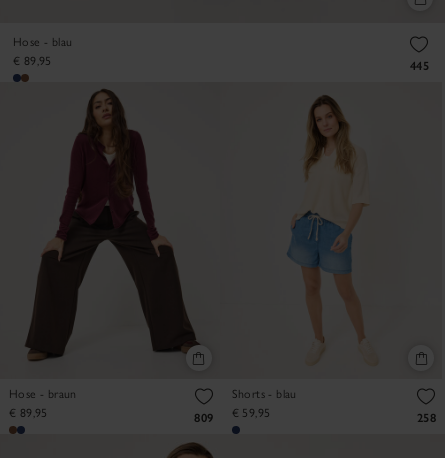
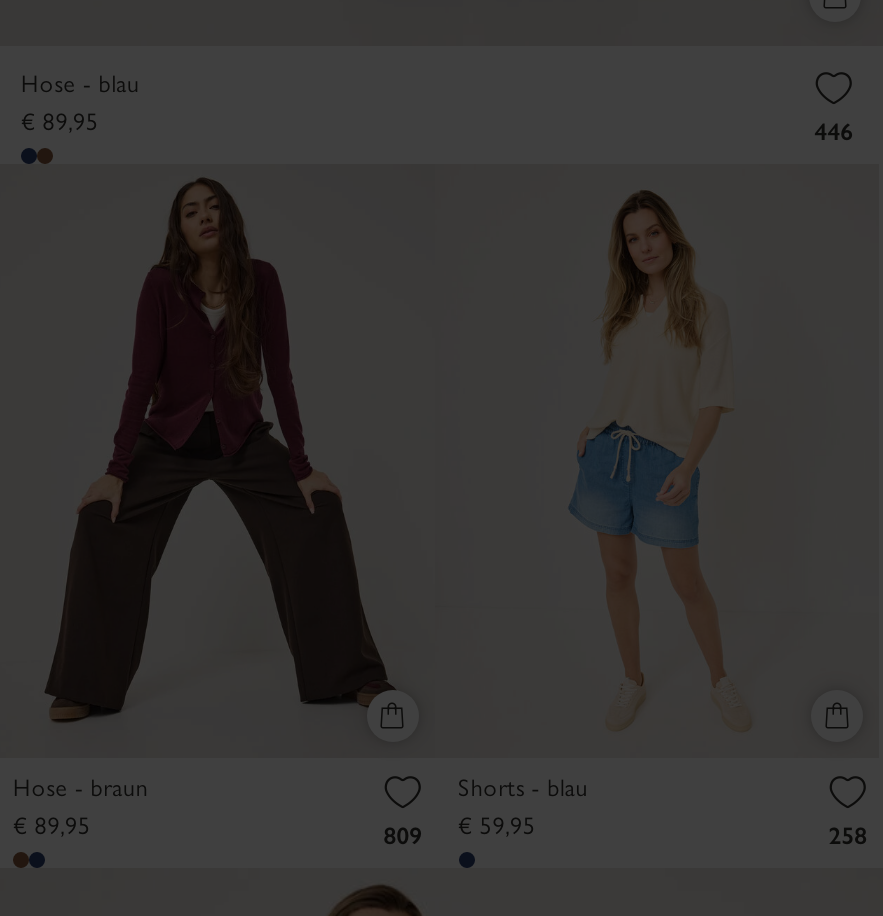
- 445
+ 446
